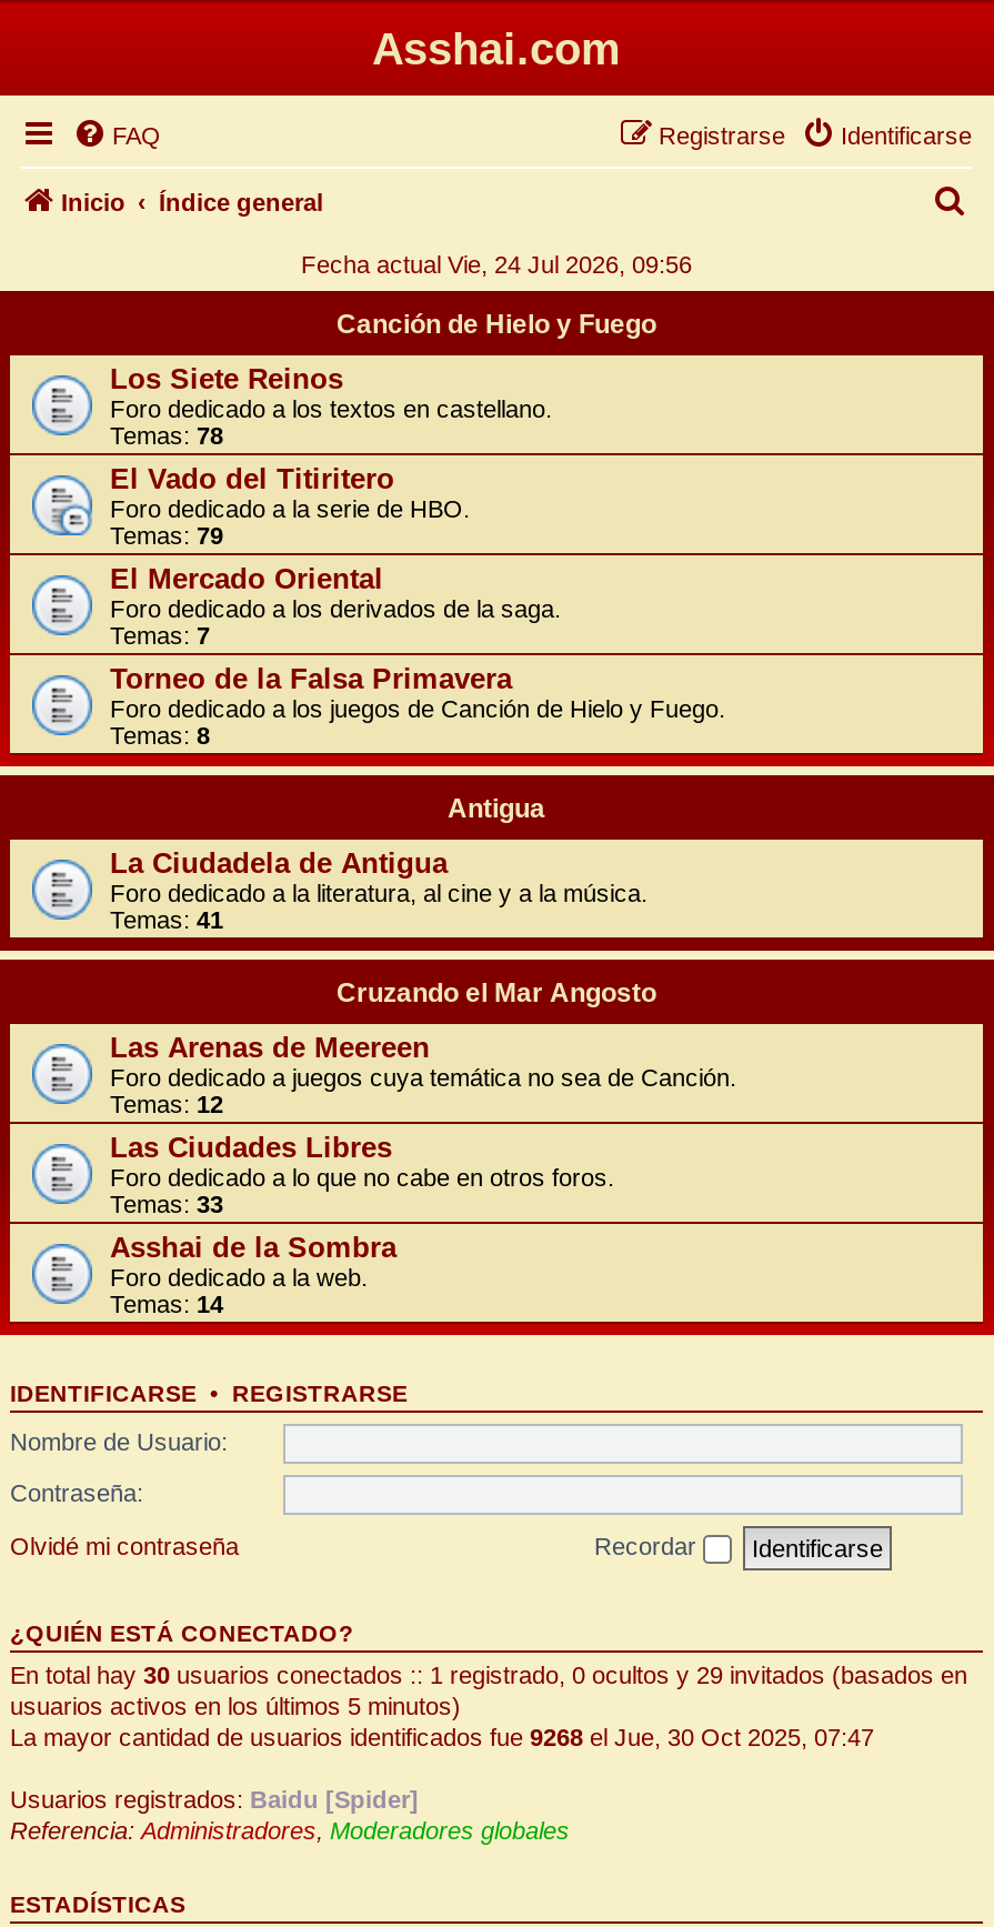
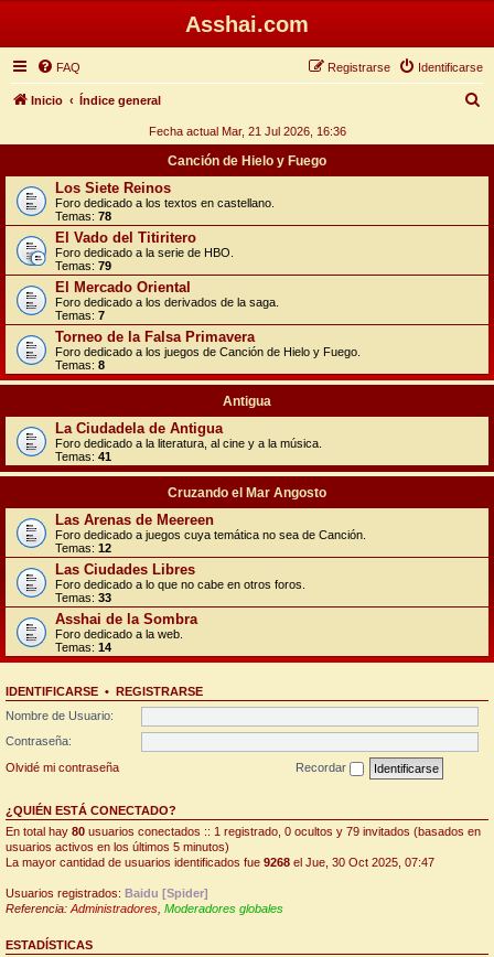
- Fecha actual Vie, 24 Jul 2026, 09:56
+ Fecha actual Mar, 21 Jul 2026, 16:36

- En total hay 30 usuarios conectados :: 1 registrado, 0 ocultos y 29 invitados (basados en
+ En total hay 80 usuarios conectados :: 1 registrado, 0 ocultos y 79 invitados (basados en
